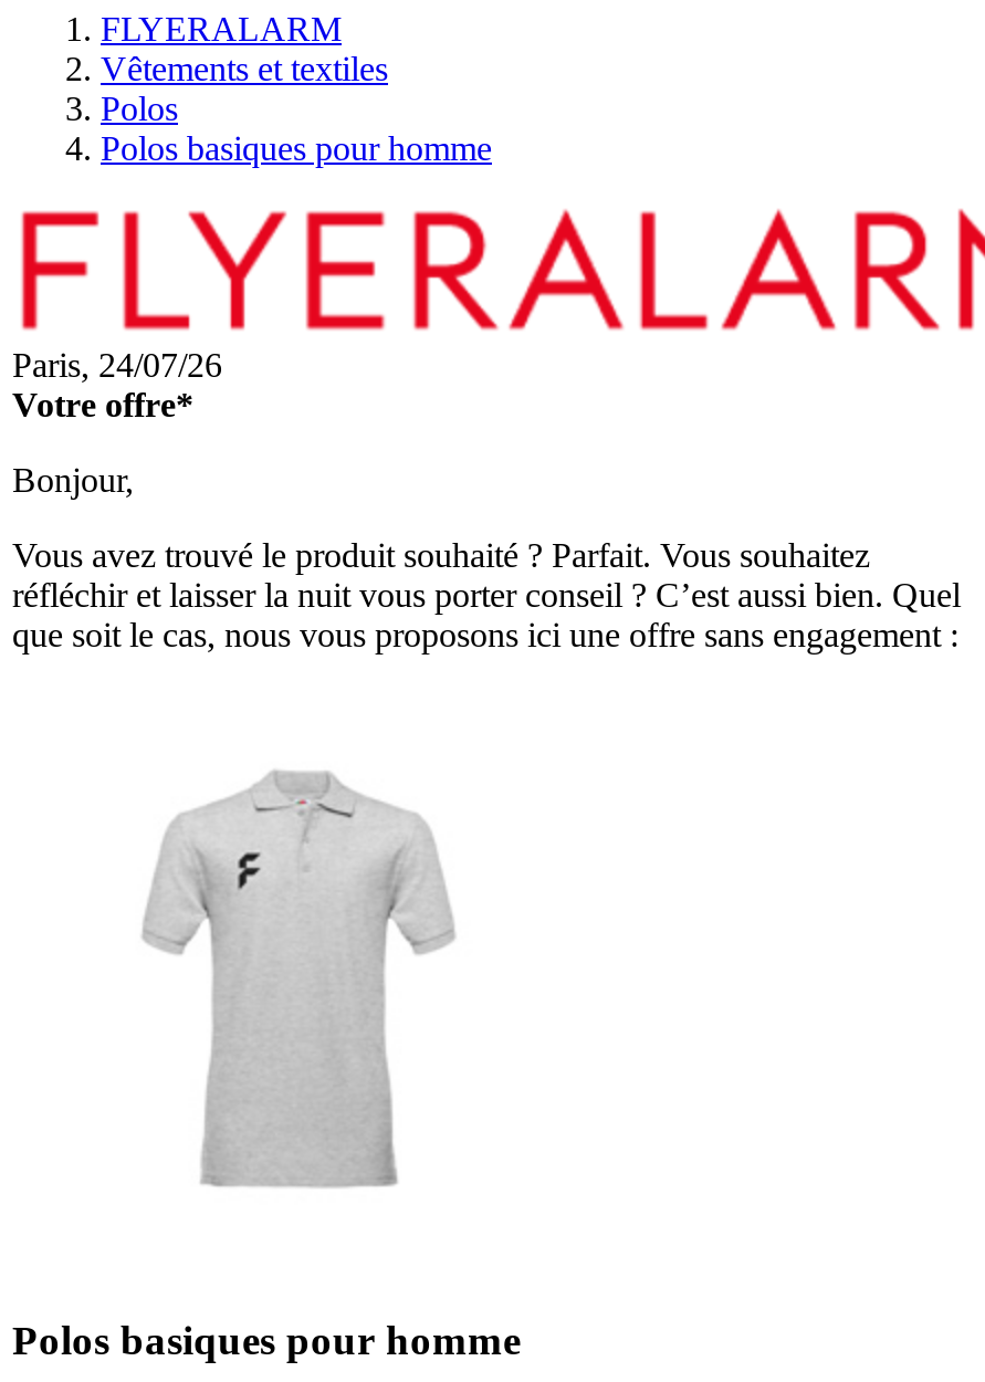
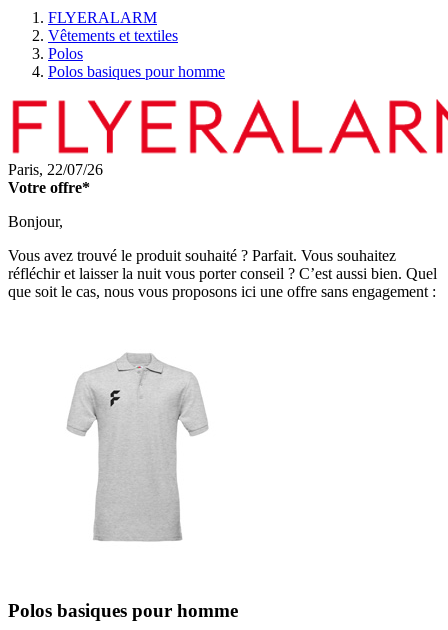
- Paris, 24/07/26
+ Paris, 22/07/26
